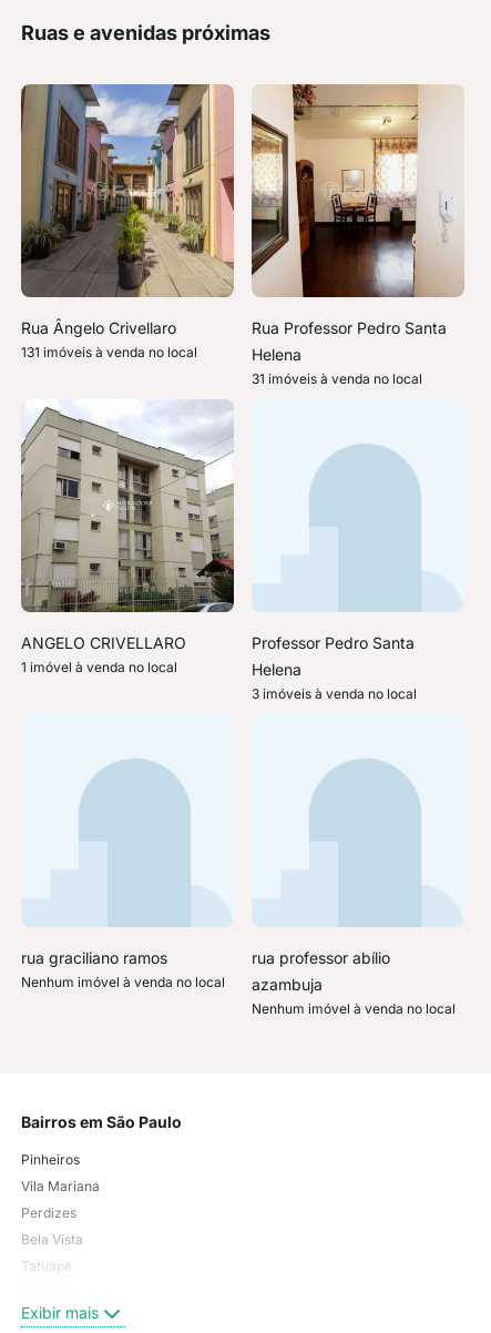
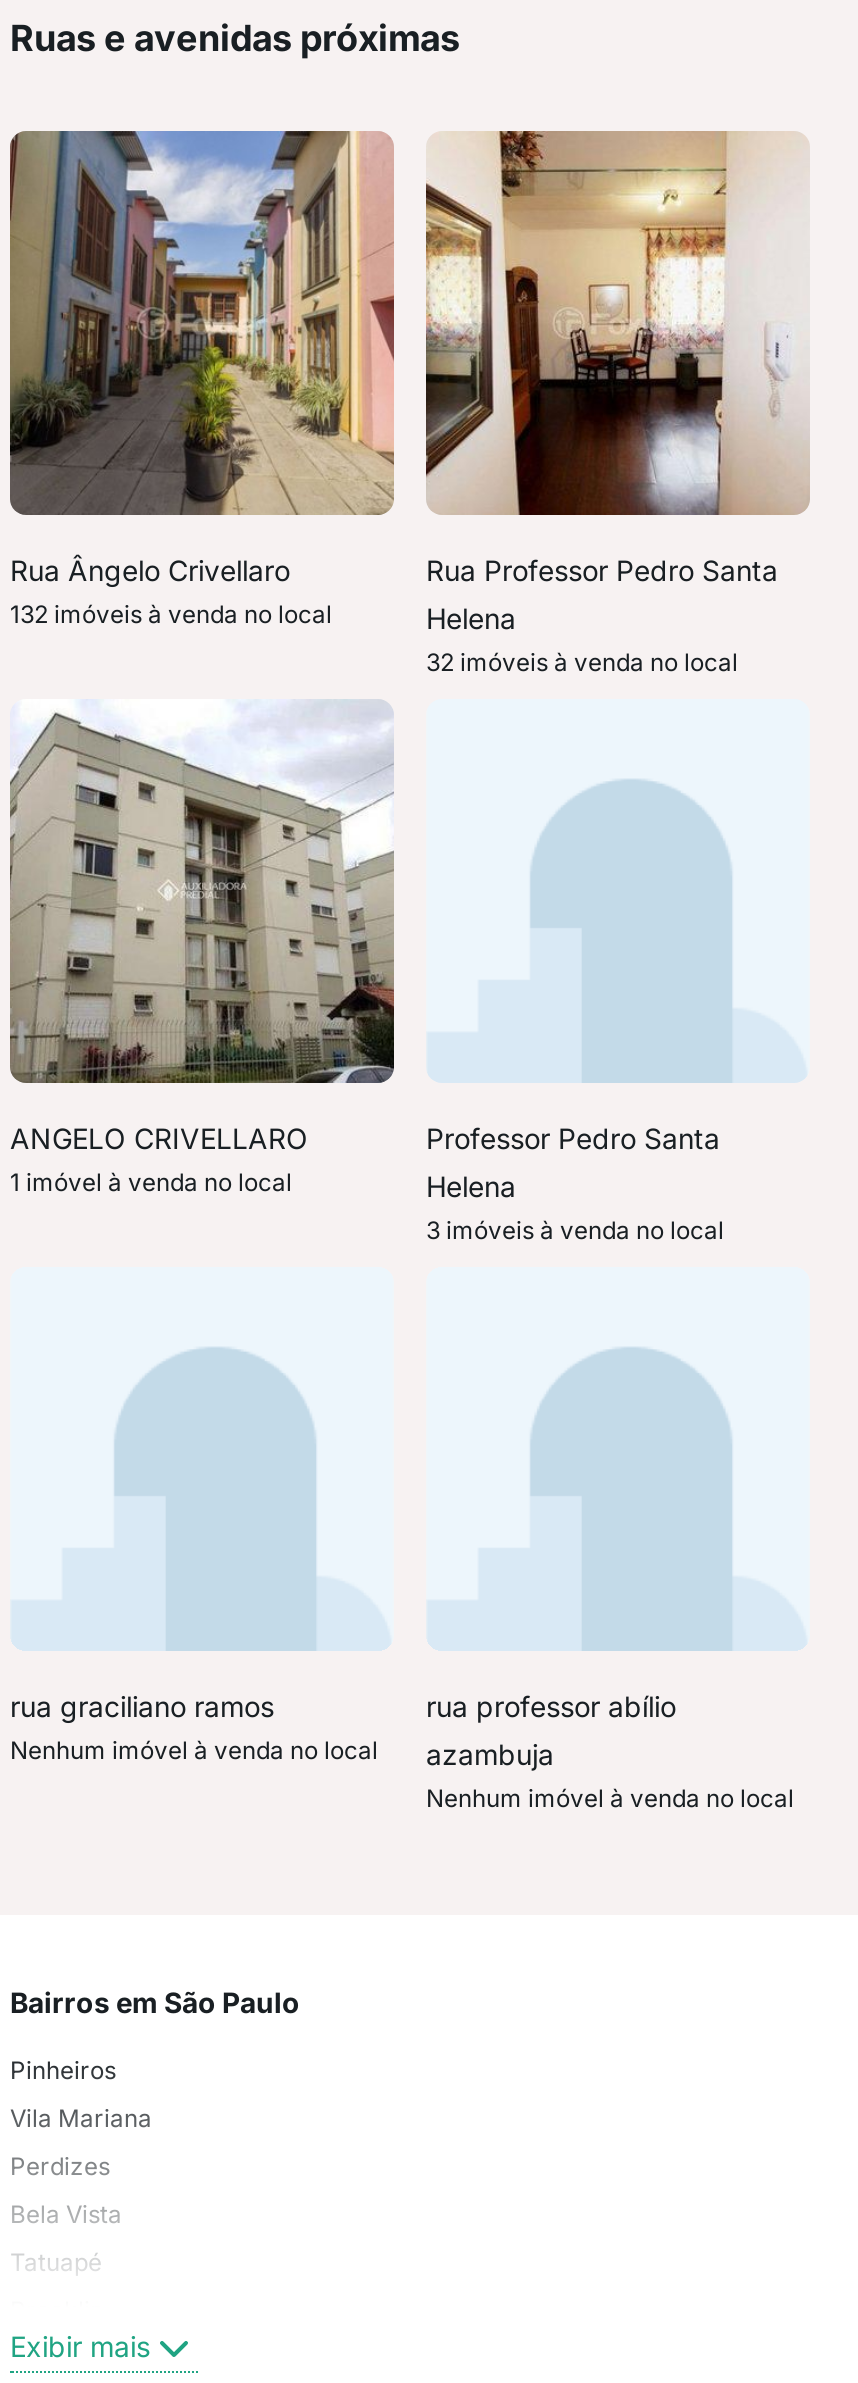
- 131 imóveis à venda no local
+ 132 imóveis à venda no local

- 31 imóveis à venda no local
+ 32 imóveis à venda no local
